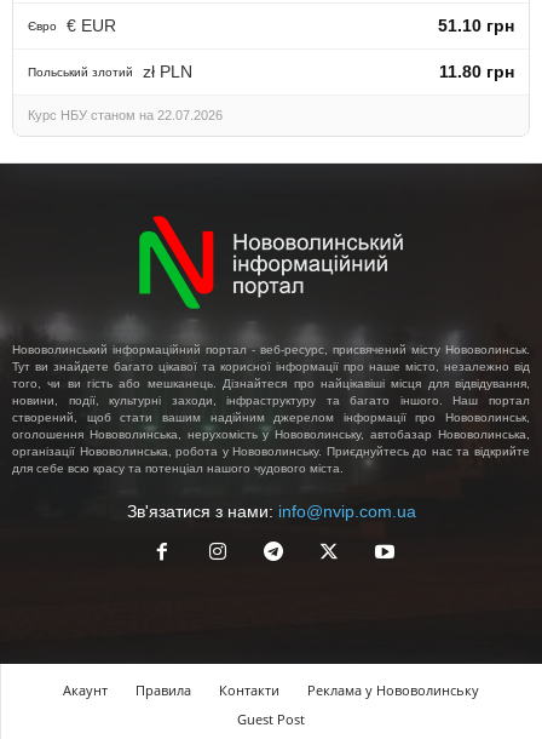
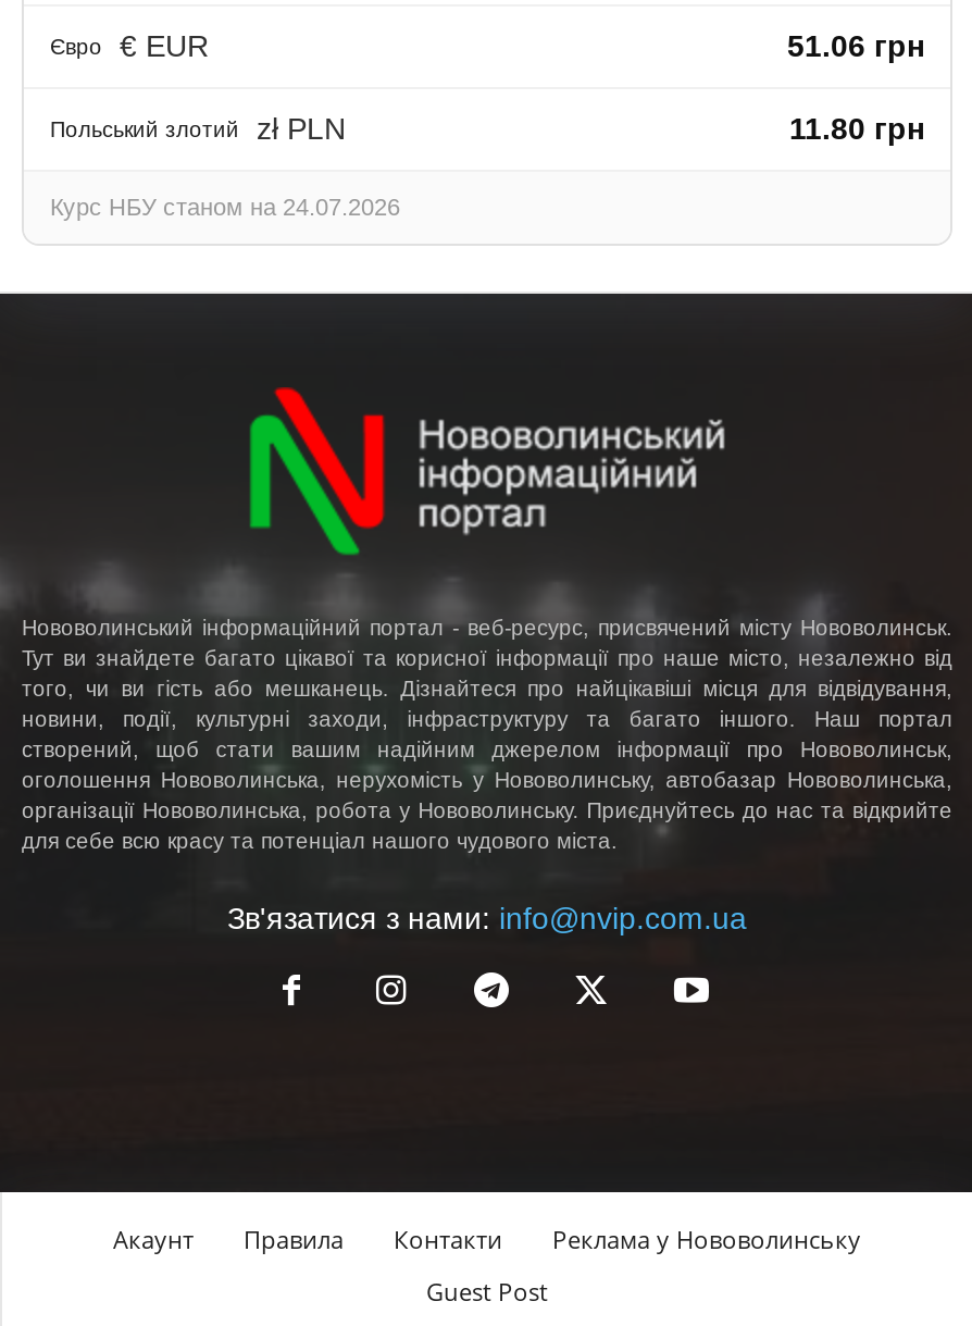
- 51.10 грн
+ 51.06 грн

- Курс НБУ станом на 22.07.2026
+ Курс НБУ станом на 24.07.2026
